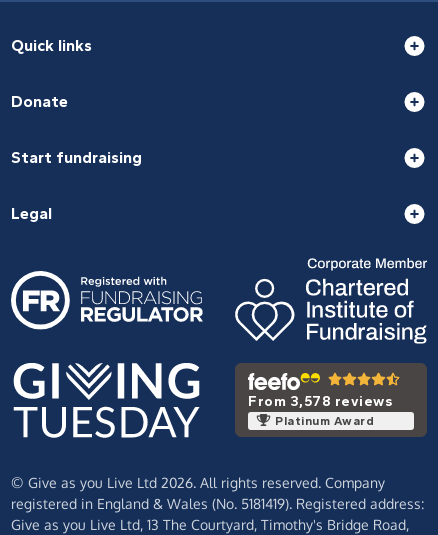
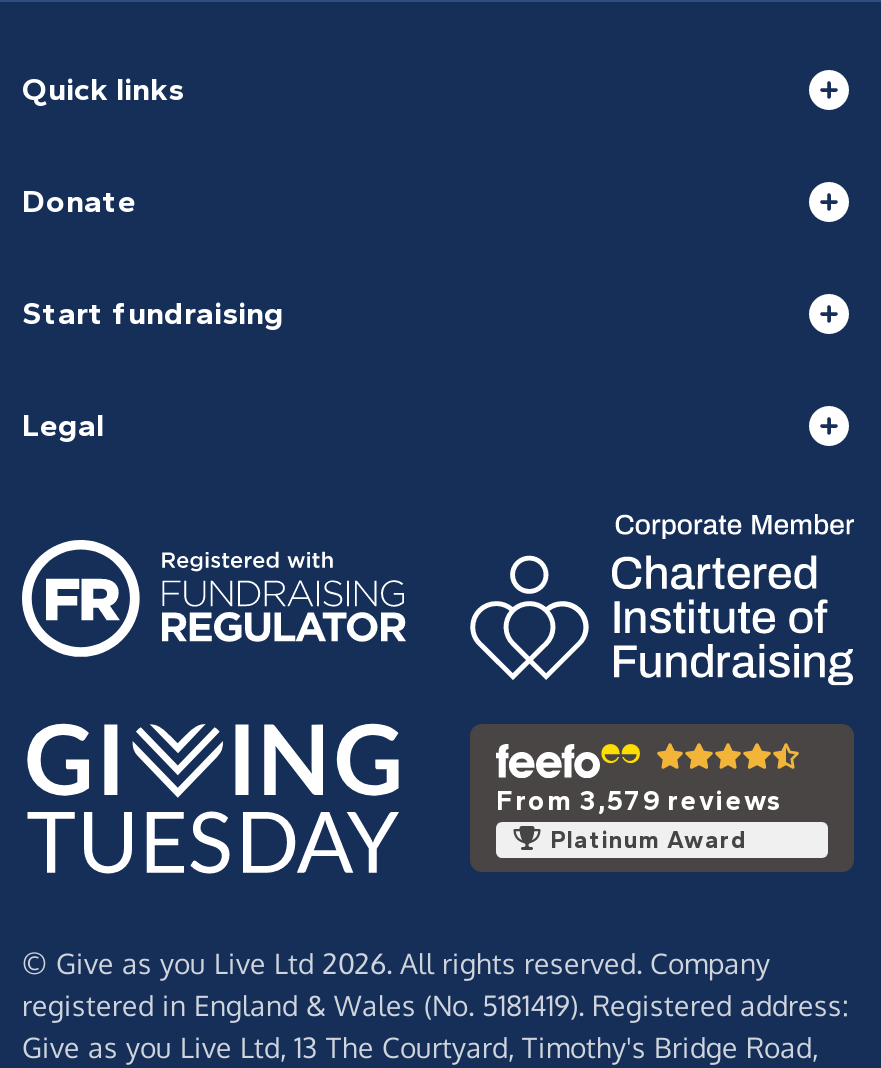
- From 3,578 reviews
+ From 3,579 reviews
